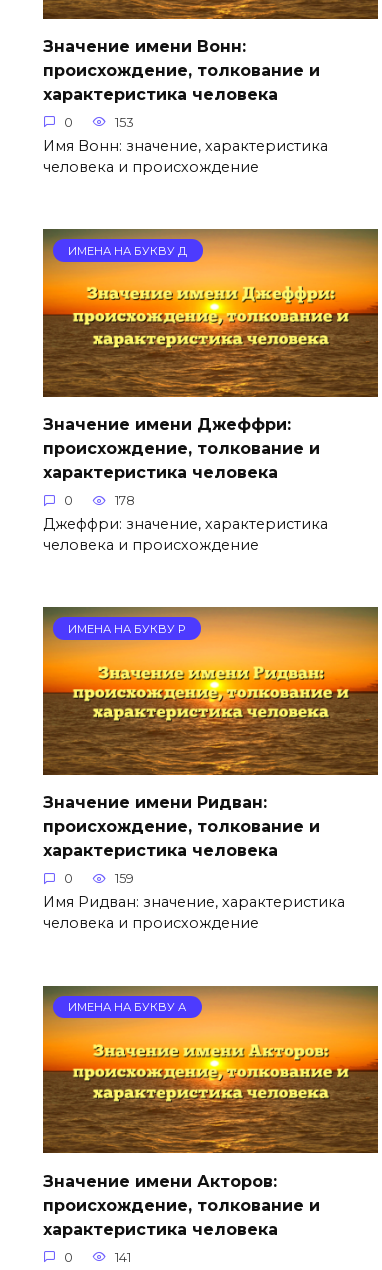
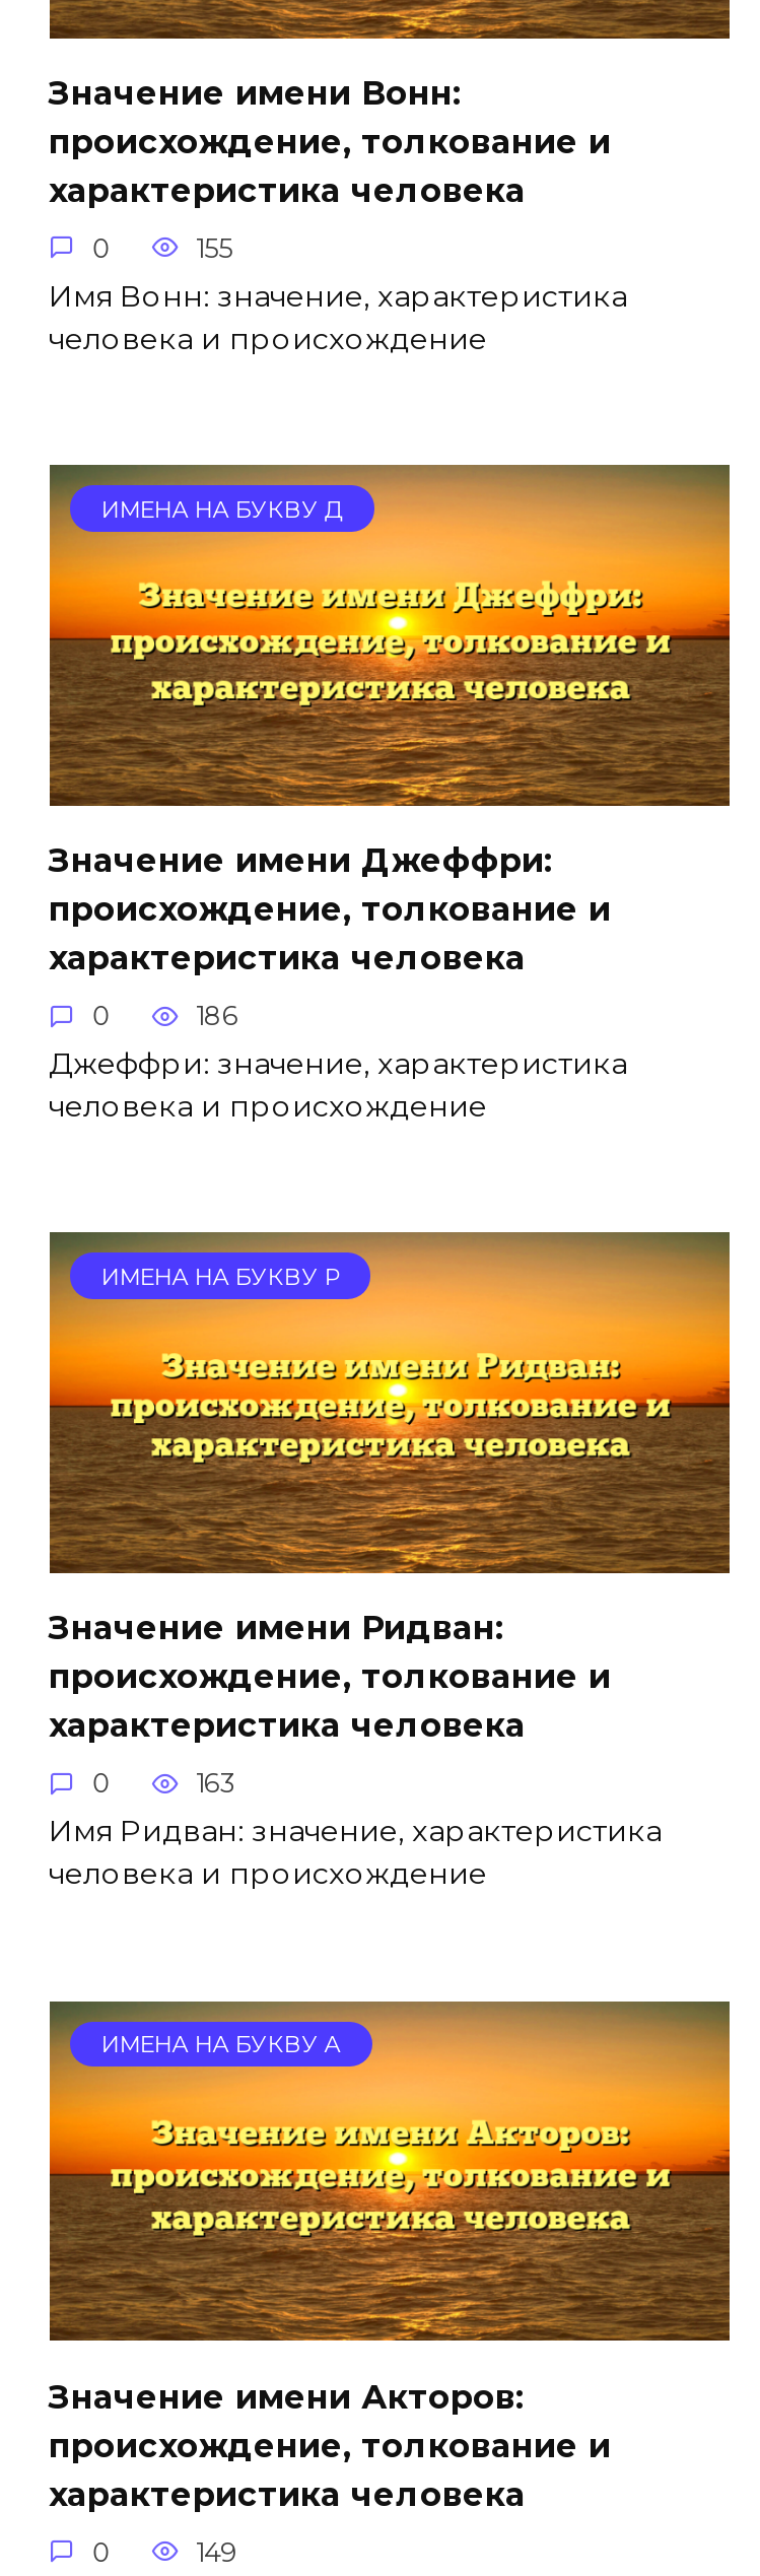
- 153
+ 155

- 178
+ 186

- 159
+ 163

- 141
+ 149
